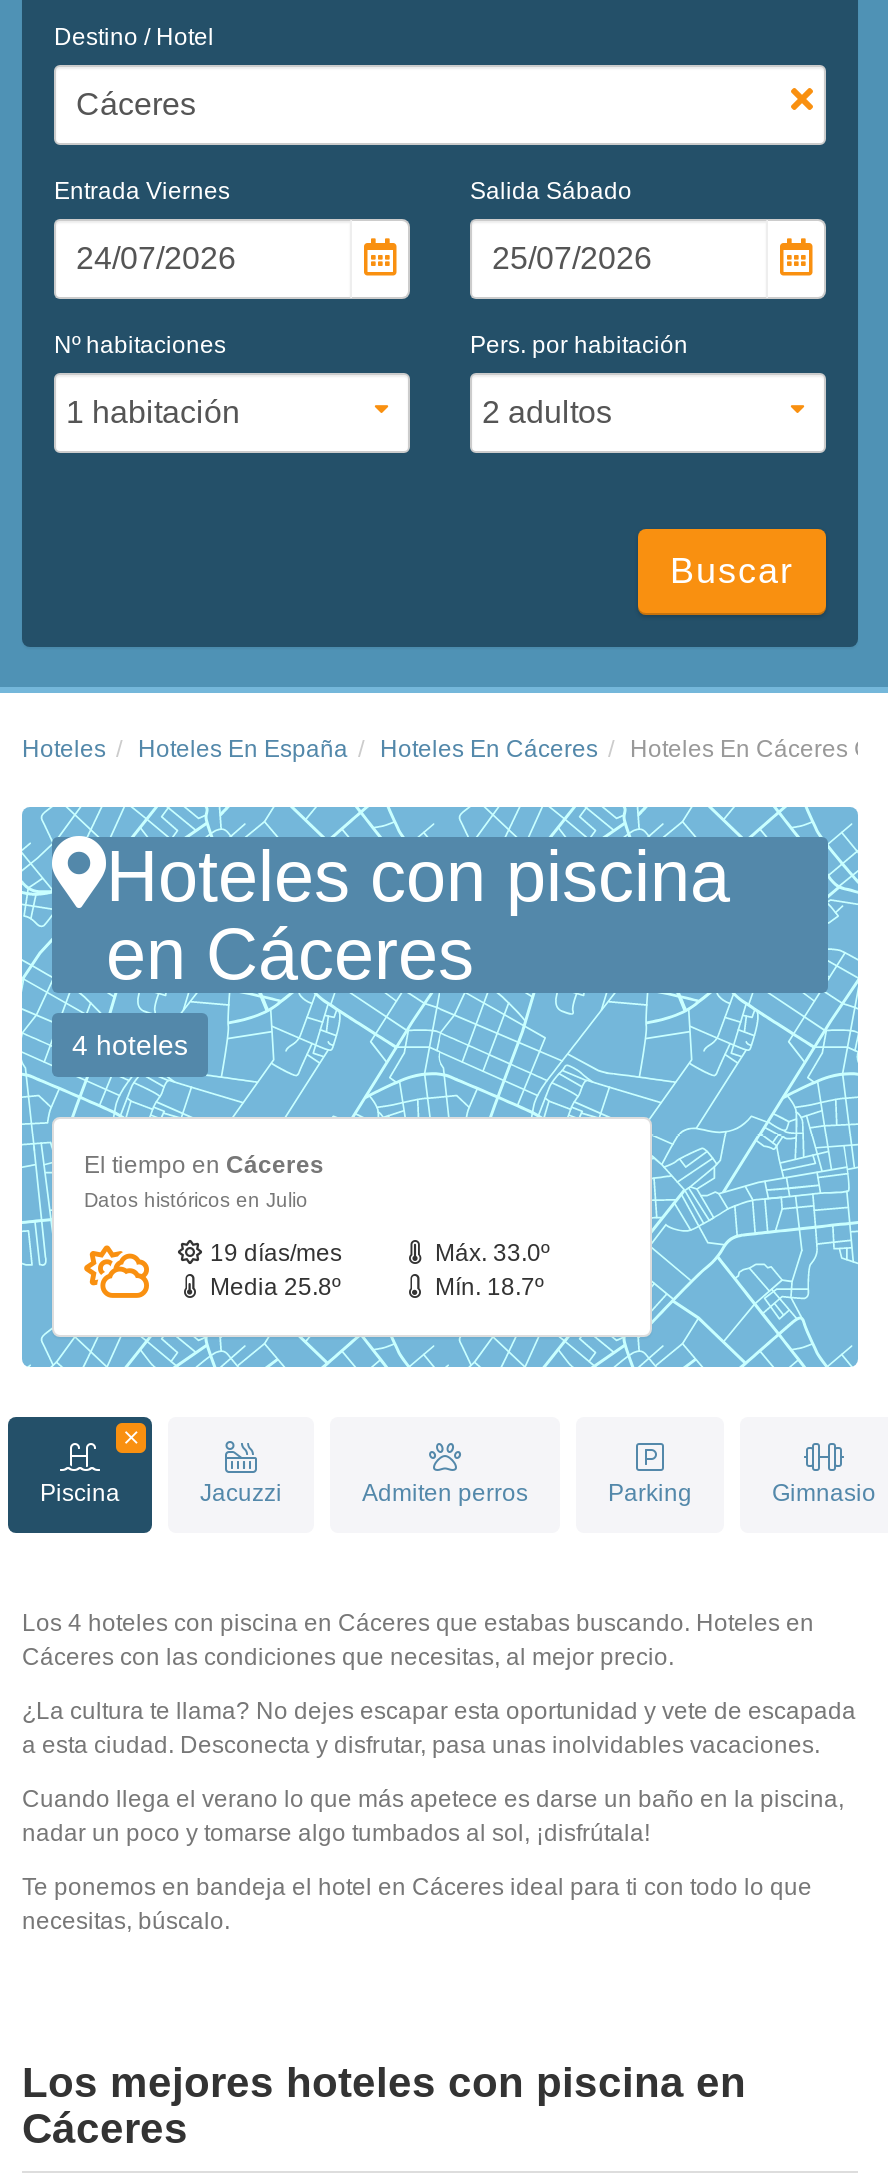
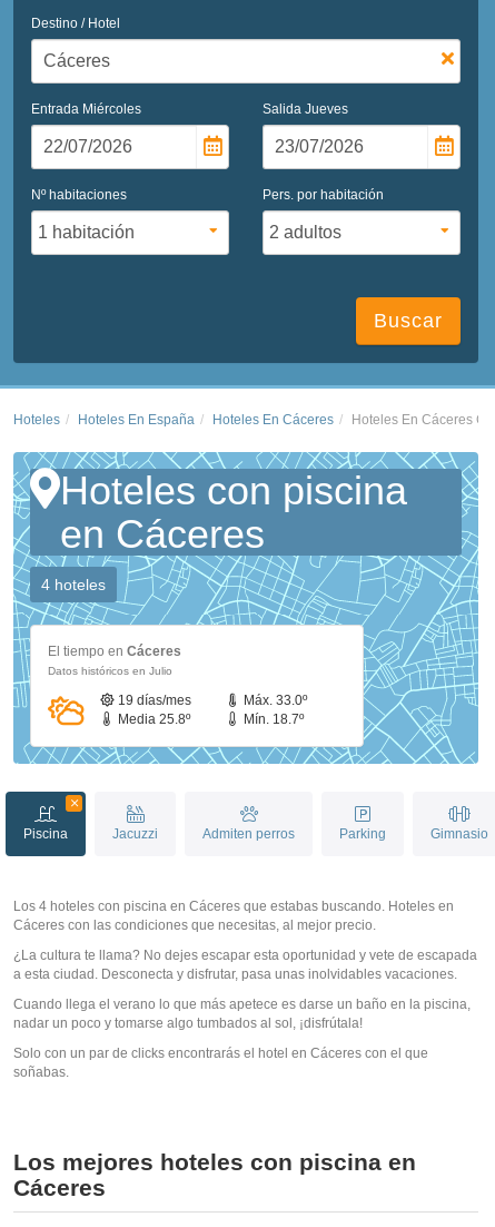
- Entrada Viernes
+ Entrada Miércoles

- Salida Sábado
+ Salida Jueves

- Te ponemos en bandeja el hotel en Cáceres ideal para ti con todo lo que
- necesitas, búscalo.
+ Solo con un par de clicks encontrarás el hotel en Cáceres con el que
+ soñabas.
